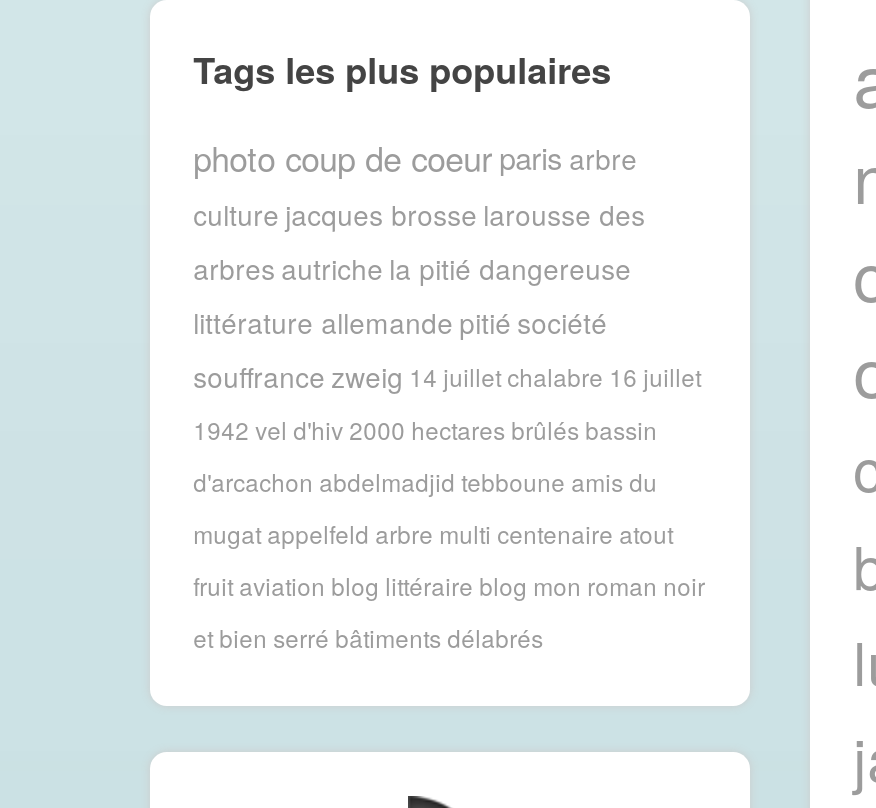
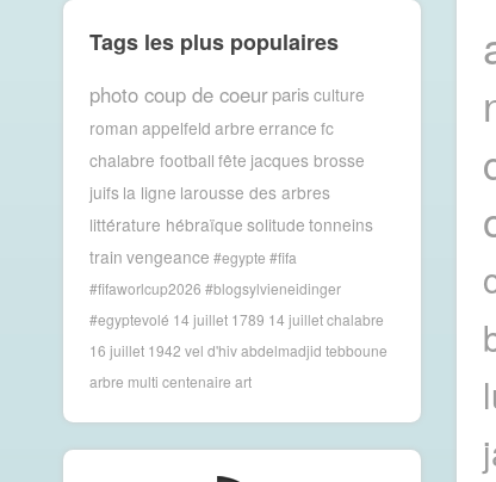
- photo coup de coeur paris arbre
- culture jacques brosse larousse des
- arbres autriche la pitié dangereuse
- littérature allemande pitié société
- souffrance zweig 14 juillet chalabre 16 juillet
- 1942 vel d'hiv 2000 hectares brûlés bassin
- d'arcachon abdelmadjid tebboune amis du
- mugat appelfeld arbre multi centenaire atout
- fruit aviation blog littéraire blog mon roman noir
- et bien serré bâtiments délabrés
+ photo coup de coeur paris culture
+ roman appelfeld arbre errance fc
+ chalabre football fête jacques brosse
+ juifs la ligne larousse des arbres
+ littérature hébraïque solitude tonneins
+ train vengeance #egypte #fifa
+ #fifaworlcup2026 #blogsylvieneidinger
+ #egyptevolé 14 juillet 1789 14 juillet chalabre
+ 16 juillet 1942 vel d'hiv abdelmadjid tebboune
+ arbre multi centenaire art
